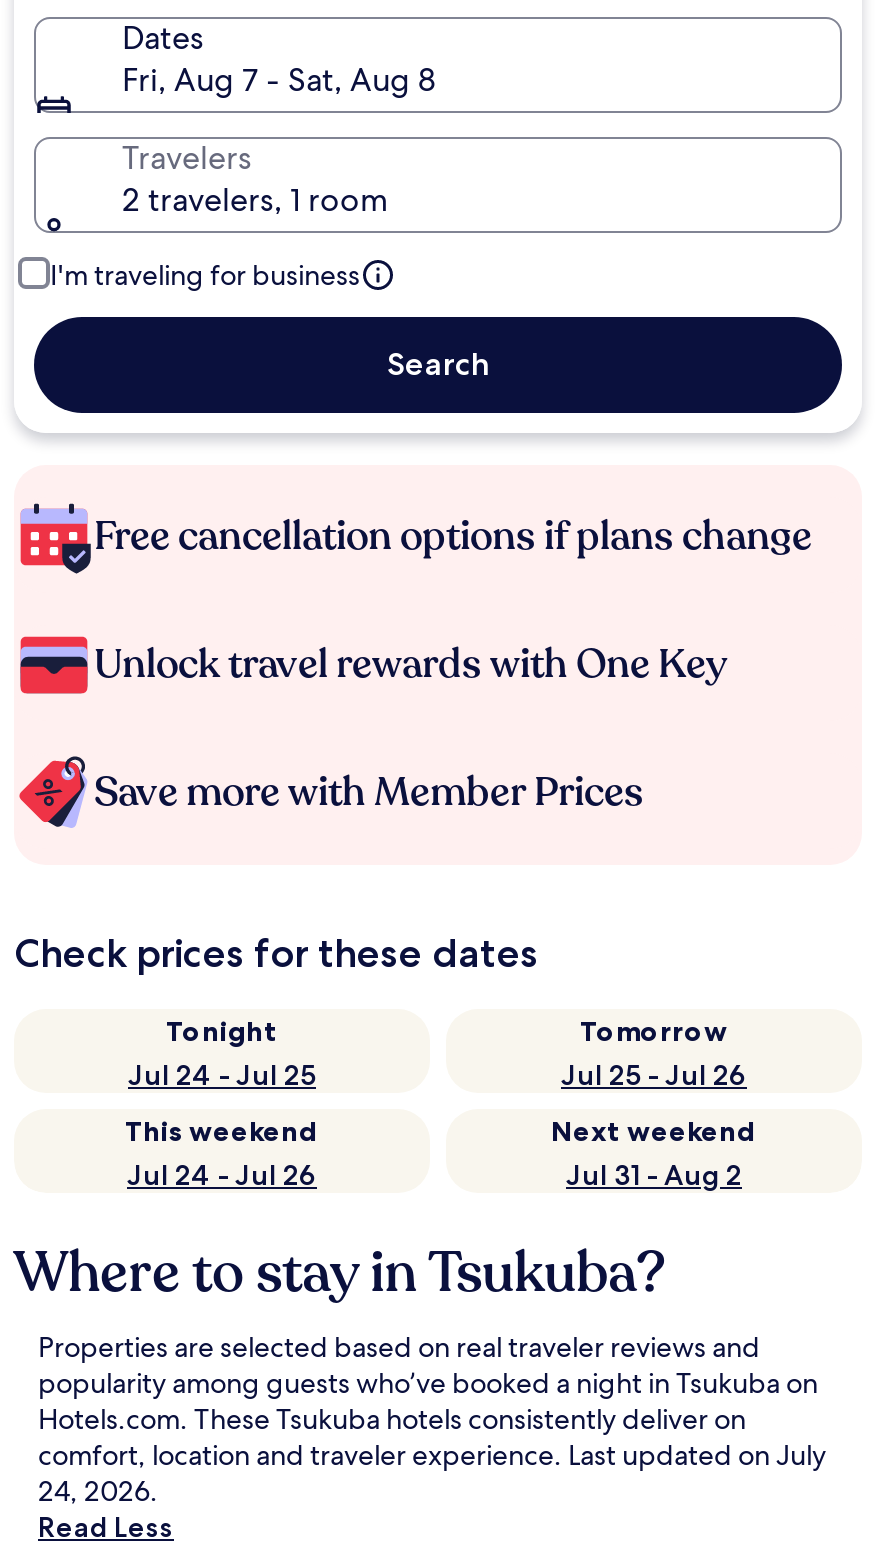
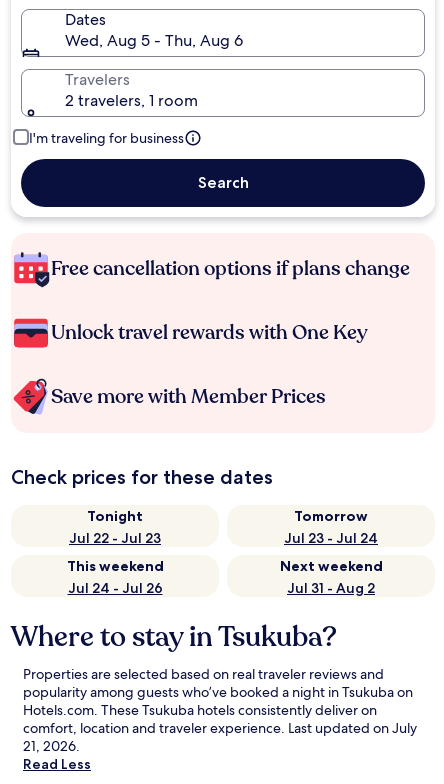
- Fri, Aug 7 - Sat, Aug 8
+ Wed, Aug 5 - Thu, Aug 6

- Jul 24 - Jul 25
+ Jul 22 - Jul 23

- Jul 25 - Jul 26
+ Jul 23 - Jul 24

- 24, 2026.
+ 21, 2026.
